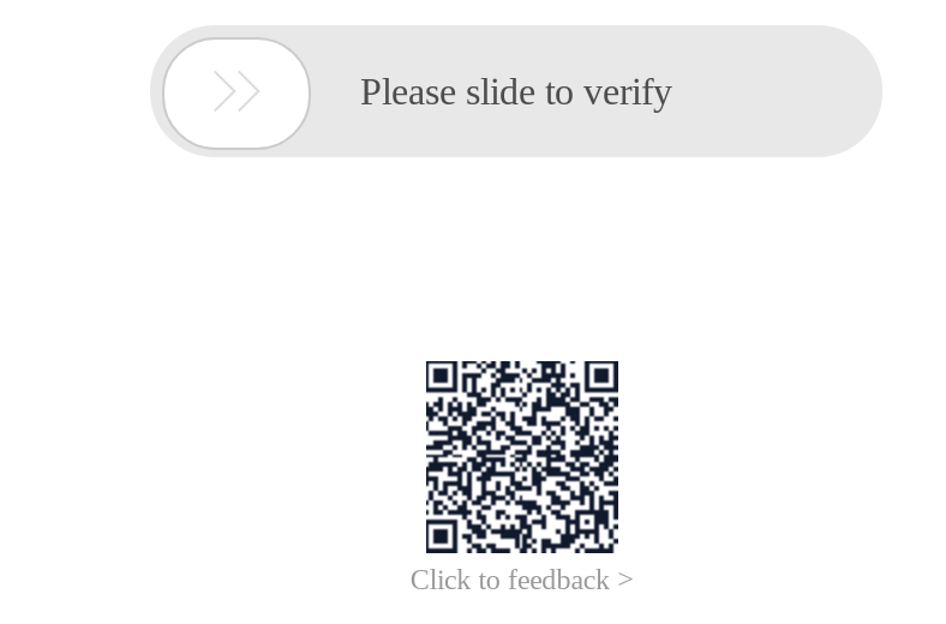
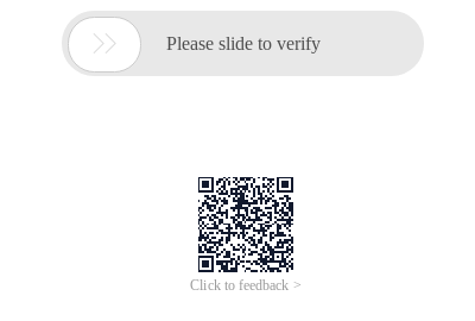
- [image]
+ [image]
